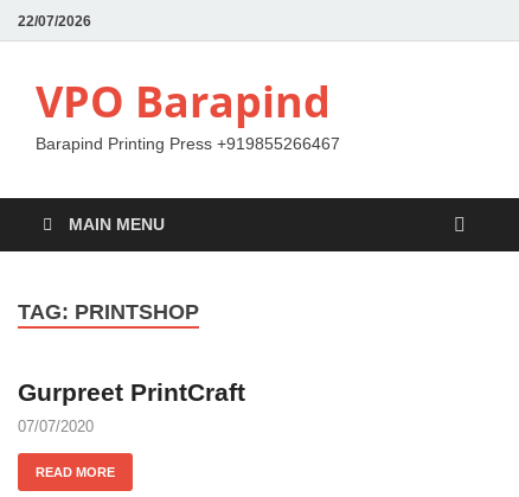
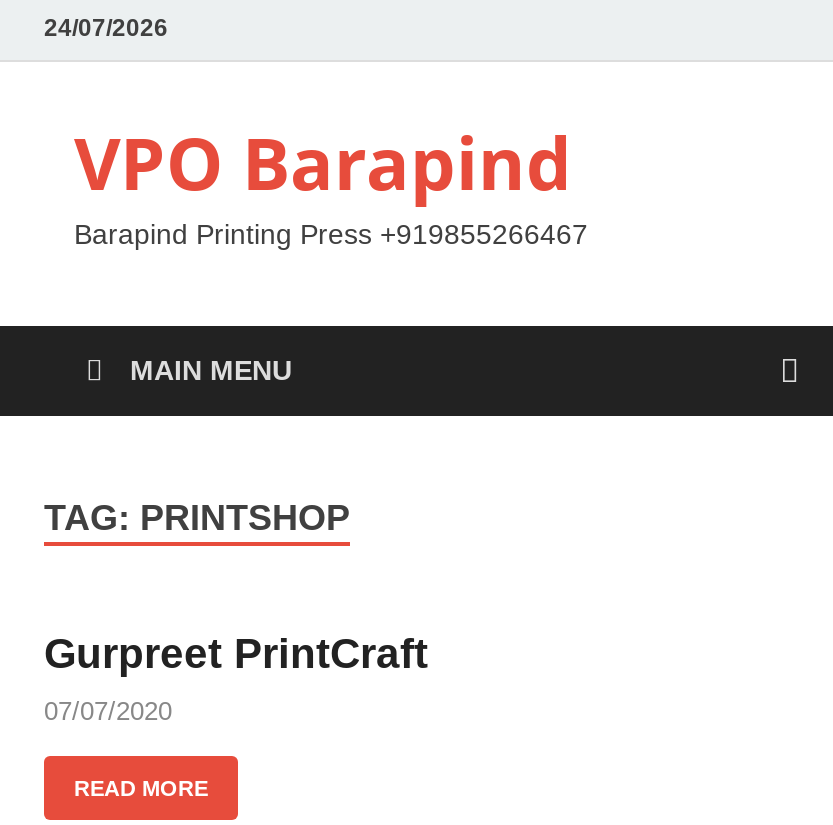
- 22/07/2026
+ 24/07/2026
